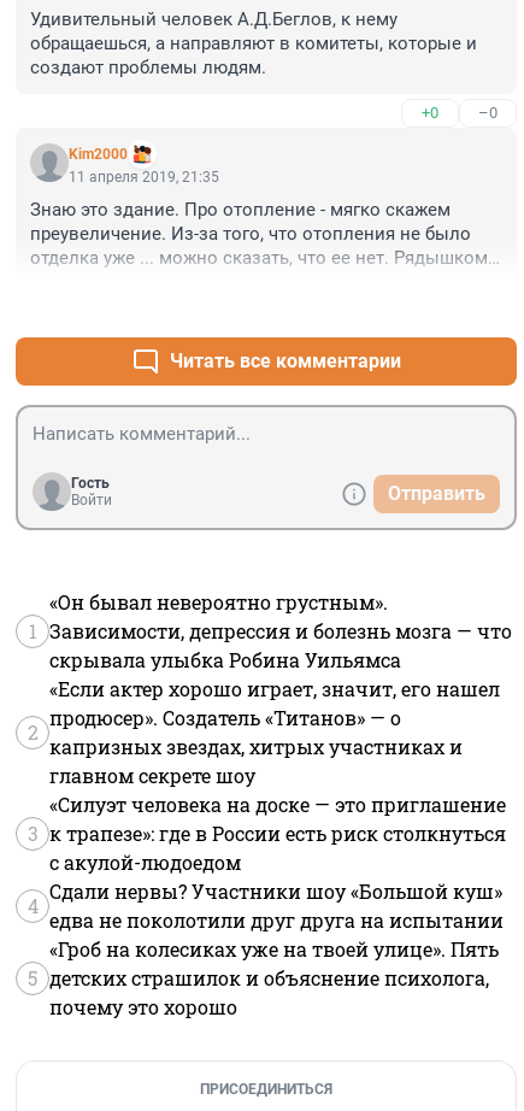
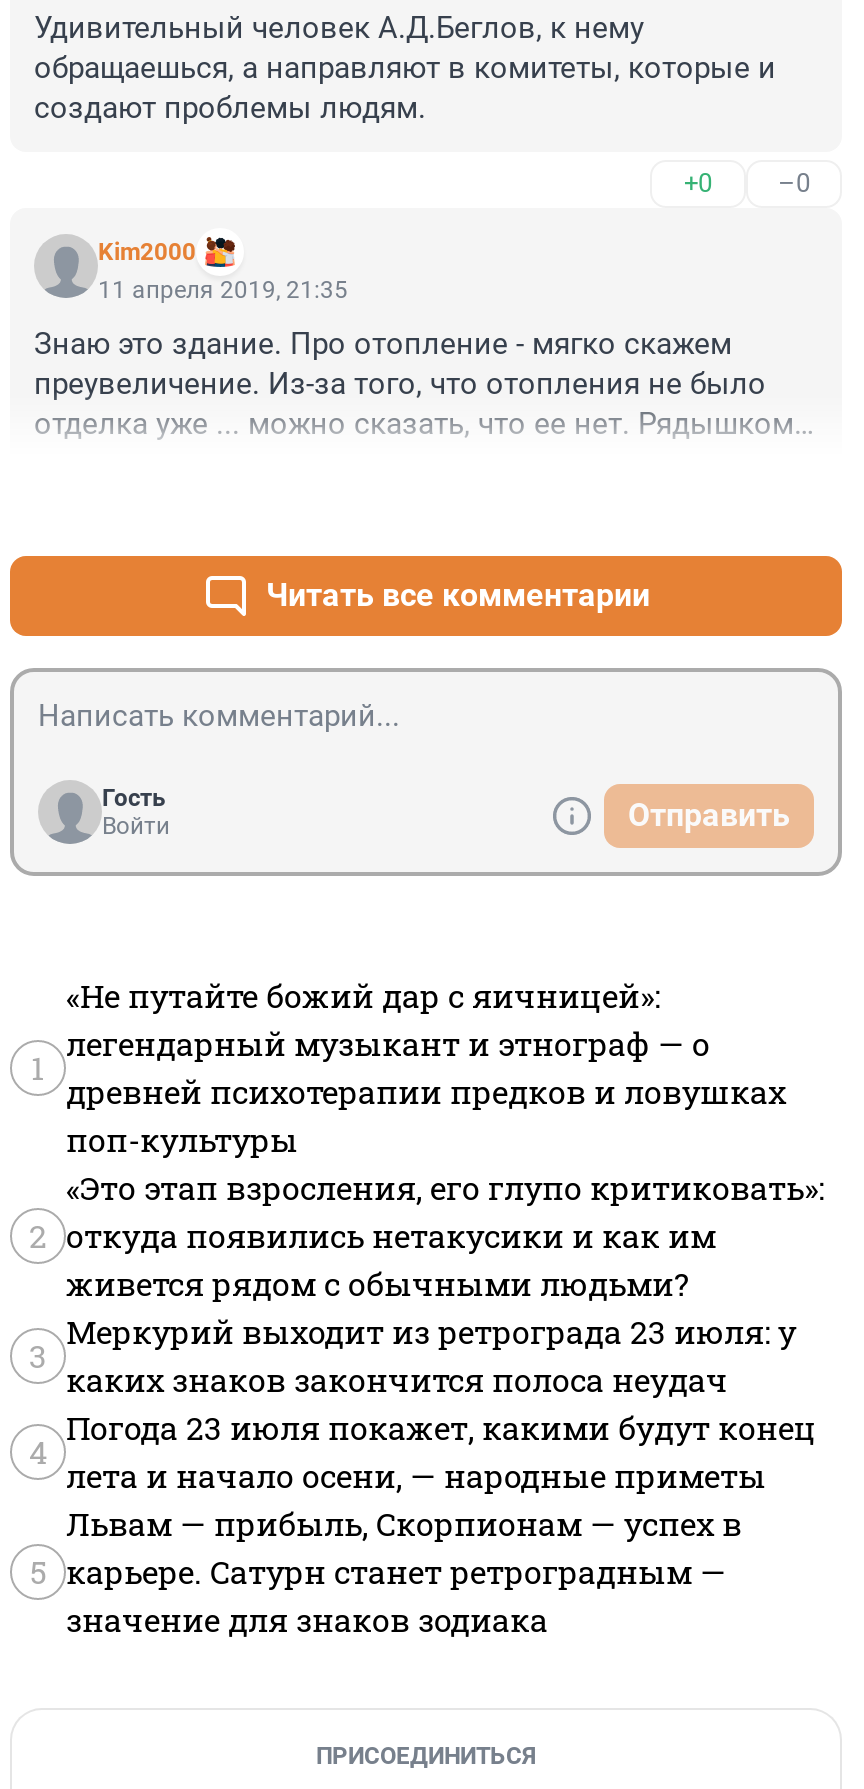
- «Он бывал невероятно грустным».
- Зависимости, депрессия и болезнь мозга — что
- скрывала улыбка Робина Уильямса
+ «Не путайте божий дар с яичницей»:
+ легендарный музыкант и этнограф — о
+ древней психотерапии предков и ловушках
+ поп-культуры

- «Если актер хорошо играет, значит, его нашел
- продюсер». Создатель «Титанов» — о
- капризных звездах, хитрых участниках и
- главном секрете шоу
+ «Это этап взросления, его глупо критиковать»:
+ откуда появились нетакусики и как им
+ живется рядом с обычными людьми?

- «Силуэт человека на доске — это приглашение
- к трапезе»: где в России есть риск столкнуться
- с акулой-людоедом
+ Меркурий выходит из ретрограда 23 июля: у
+ каких знаков закончится полоса неудач

- Сдали нервы? Участники шоу «Большой куш»
- едва не поколотили друг друга на испытании
+ Погода 23 июля покажет, какими будут конец
+ лета и начало осени, — народные приметы

- «Гроб на колесиках уже на твоей улице». Пять
- детских страшилок и объяснение психолога,
- почему это хорошо
+ Львам — прибыль, Скорпионам — успех в
+ карьере. Сатурн станет ретроградным —
+ значение для знаков зодиака
